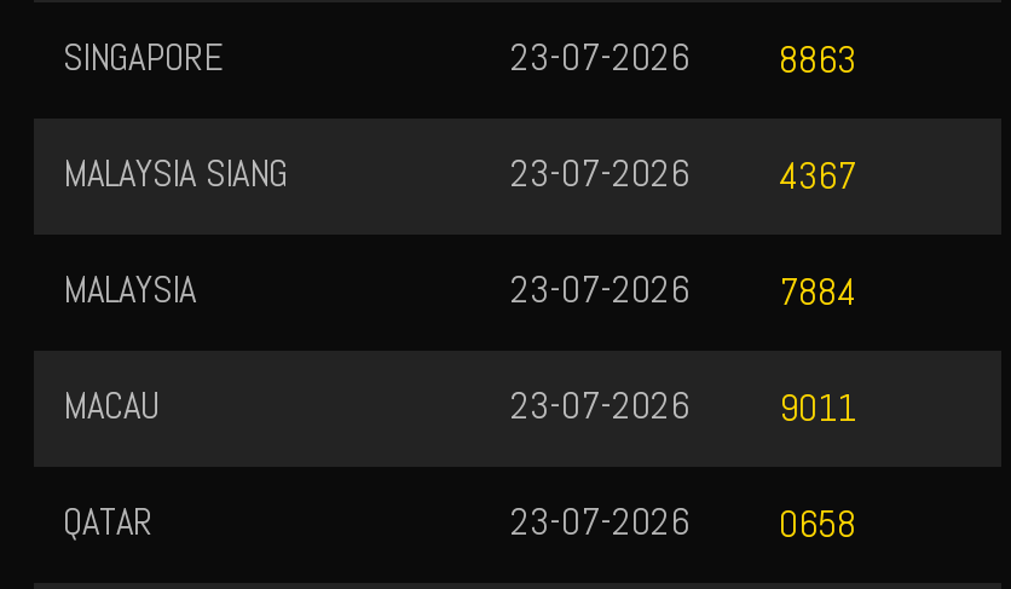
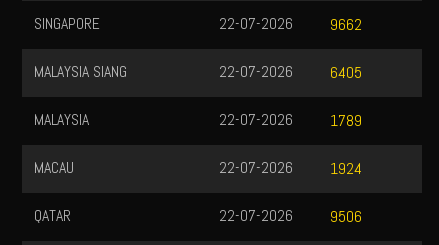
- 23-07-2026
+ 22-07-2026

- 8863
+ 9662

- 23-07-2026
+ 22-07-2026

- 4367
+ 6405

- 23-07-2026
+ 22-07-2026

- 7884
+ 1789

- 23-07-2026
+ 22-07-2026

- 9011
+ 1924

- 23-07-2026
+ 22-07-2026

- 0658
+ 9506
